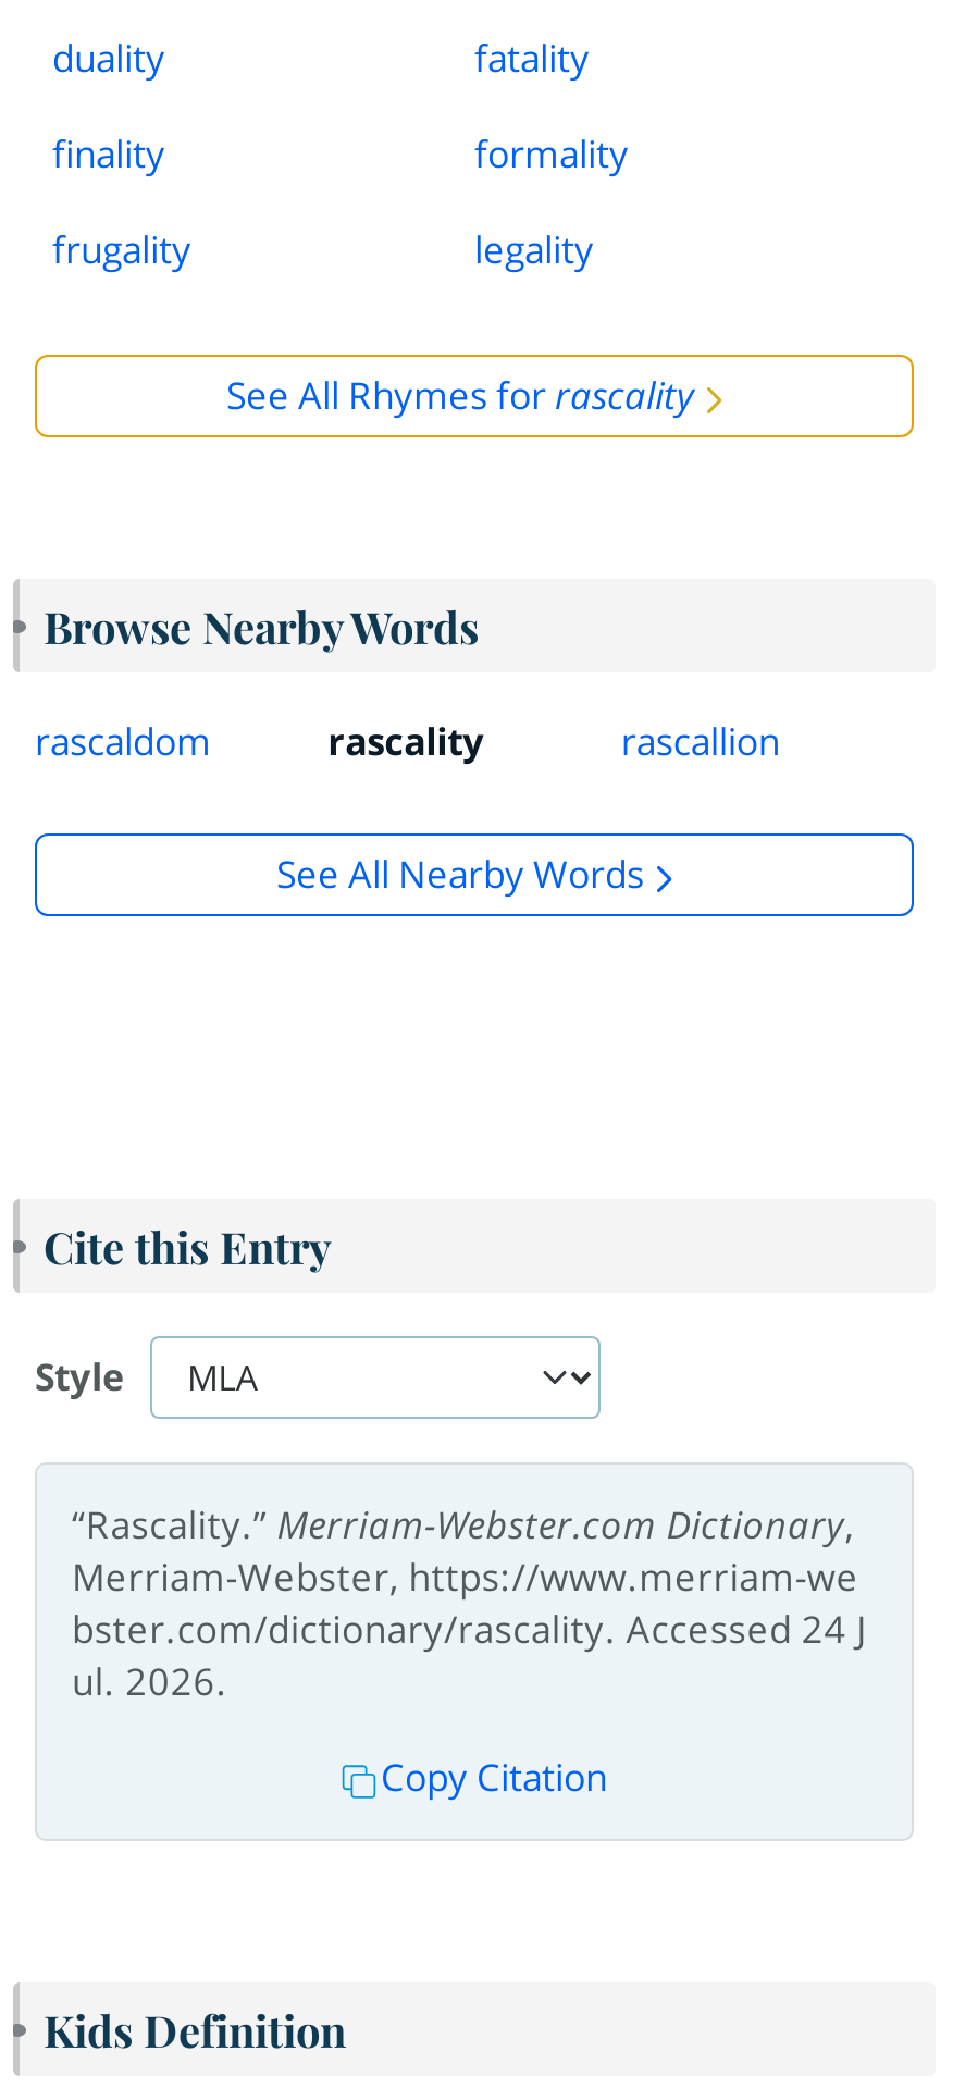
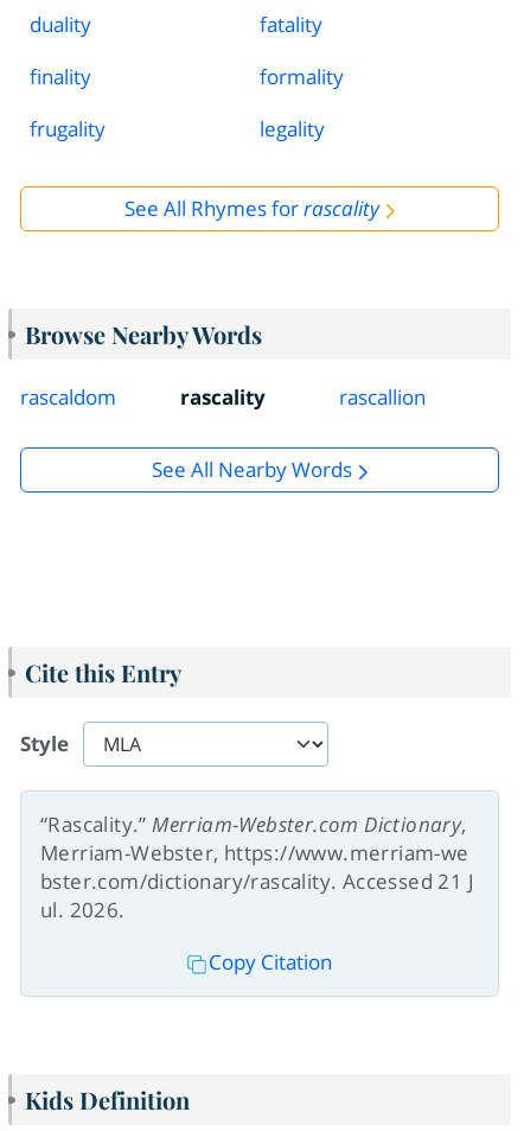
- bster.com/dictionary/rascality. Accessed 24 J
+ bster.com/dictionary/rascality. Accessed 21 J
